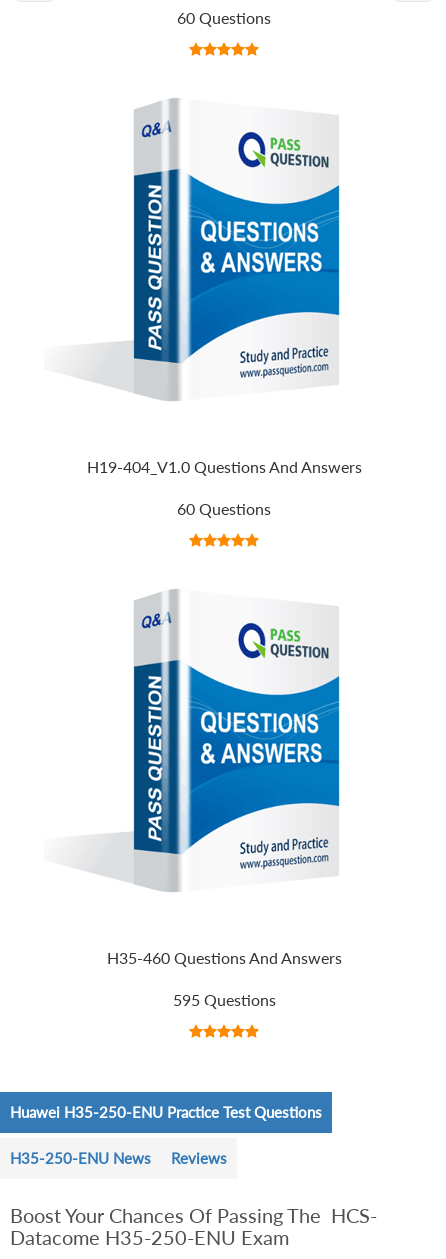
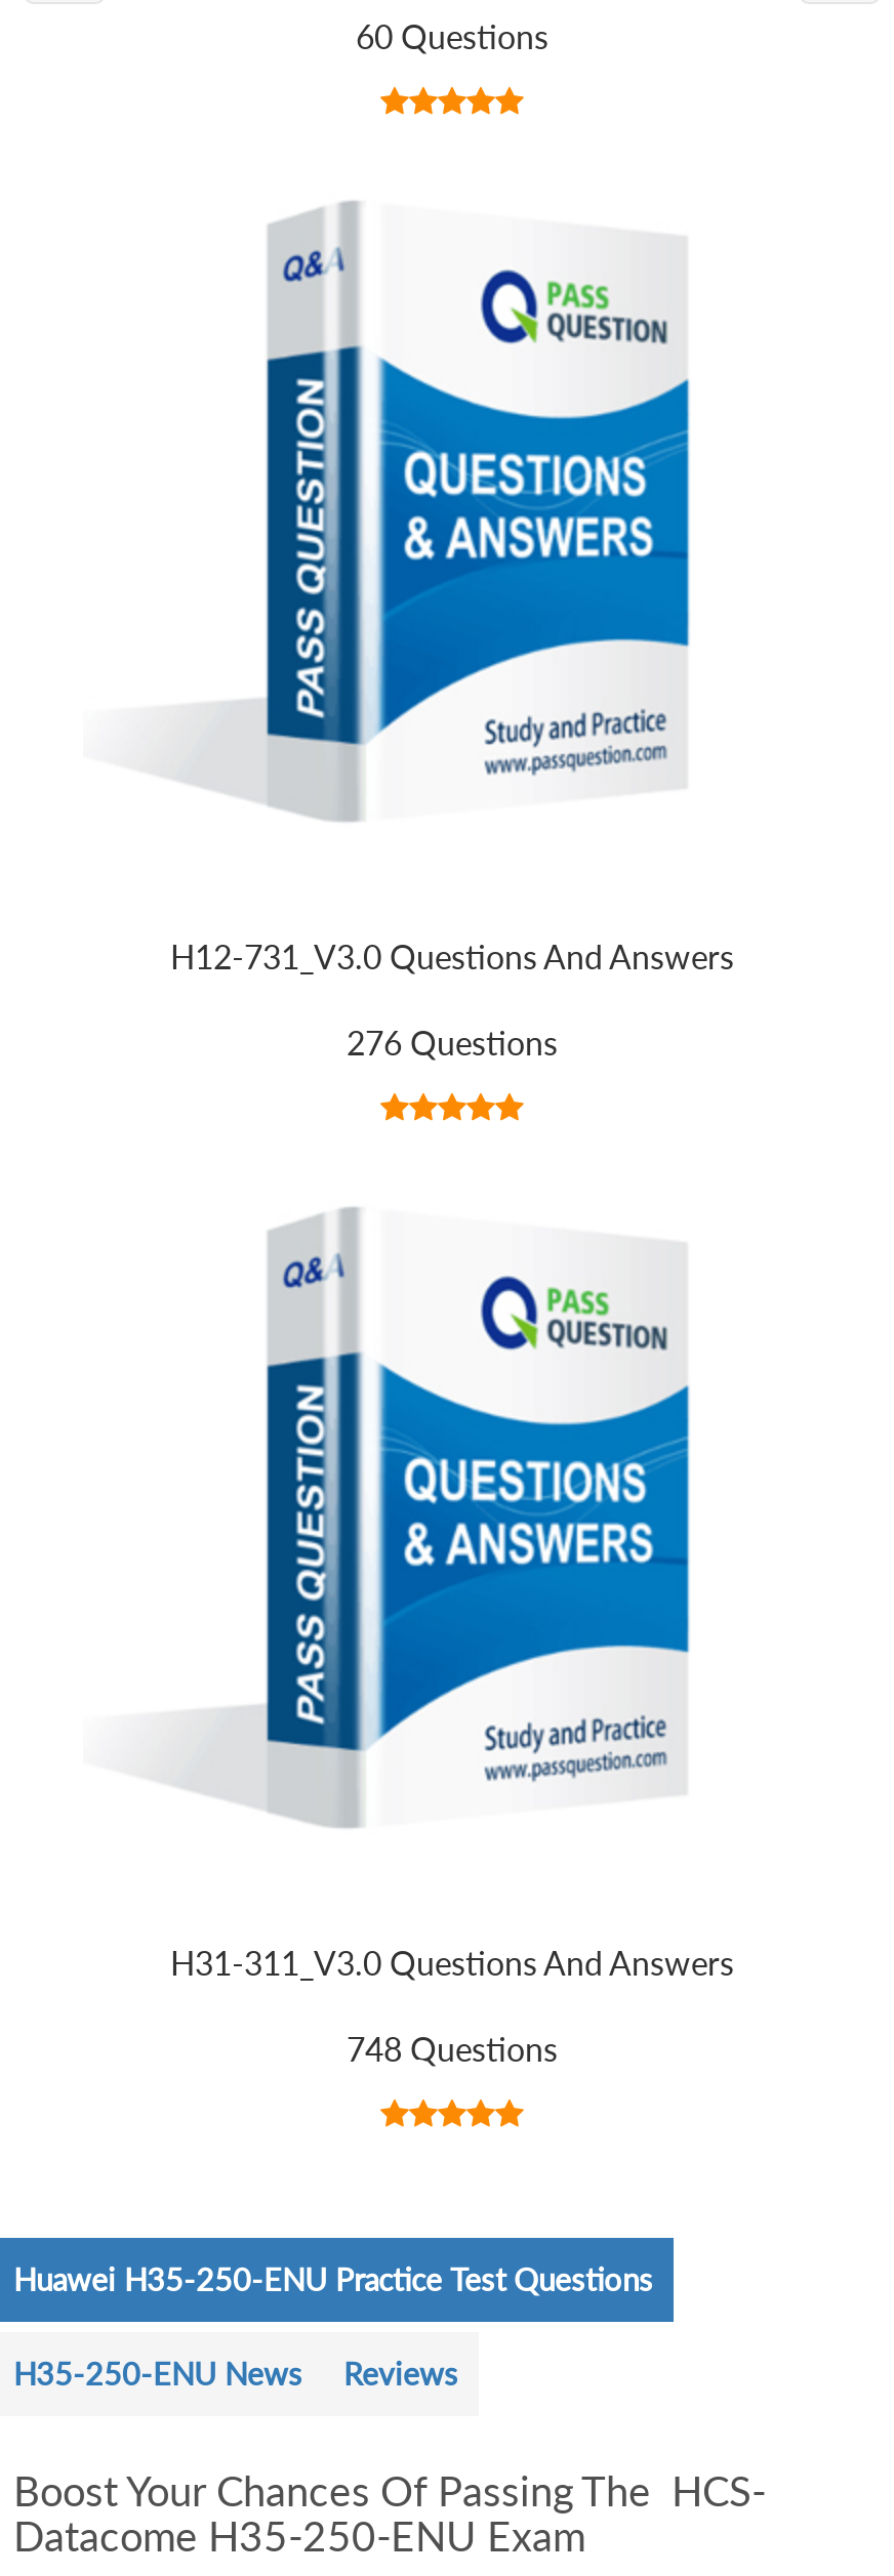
- H19-404_V1.0 Questions And Answers
+ H12-731_V3.0 Questions And Answers

- 60 Questions
+ 276 Questions

- H35-460 Questions And Answers
+ H31-311_V3.0 Questions And Answers

- 595 Questions
+ 748 Questions
